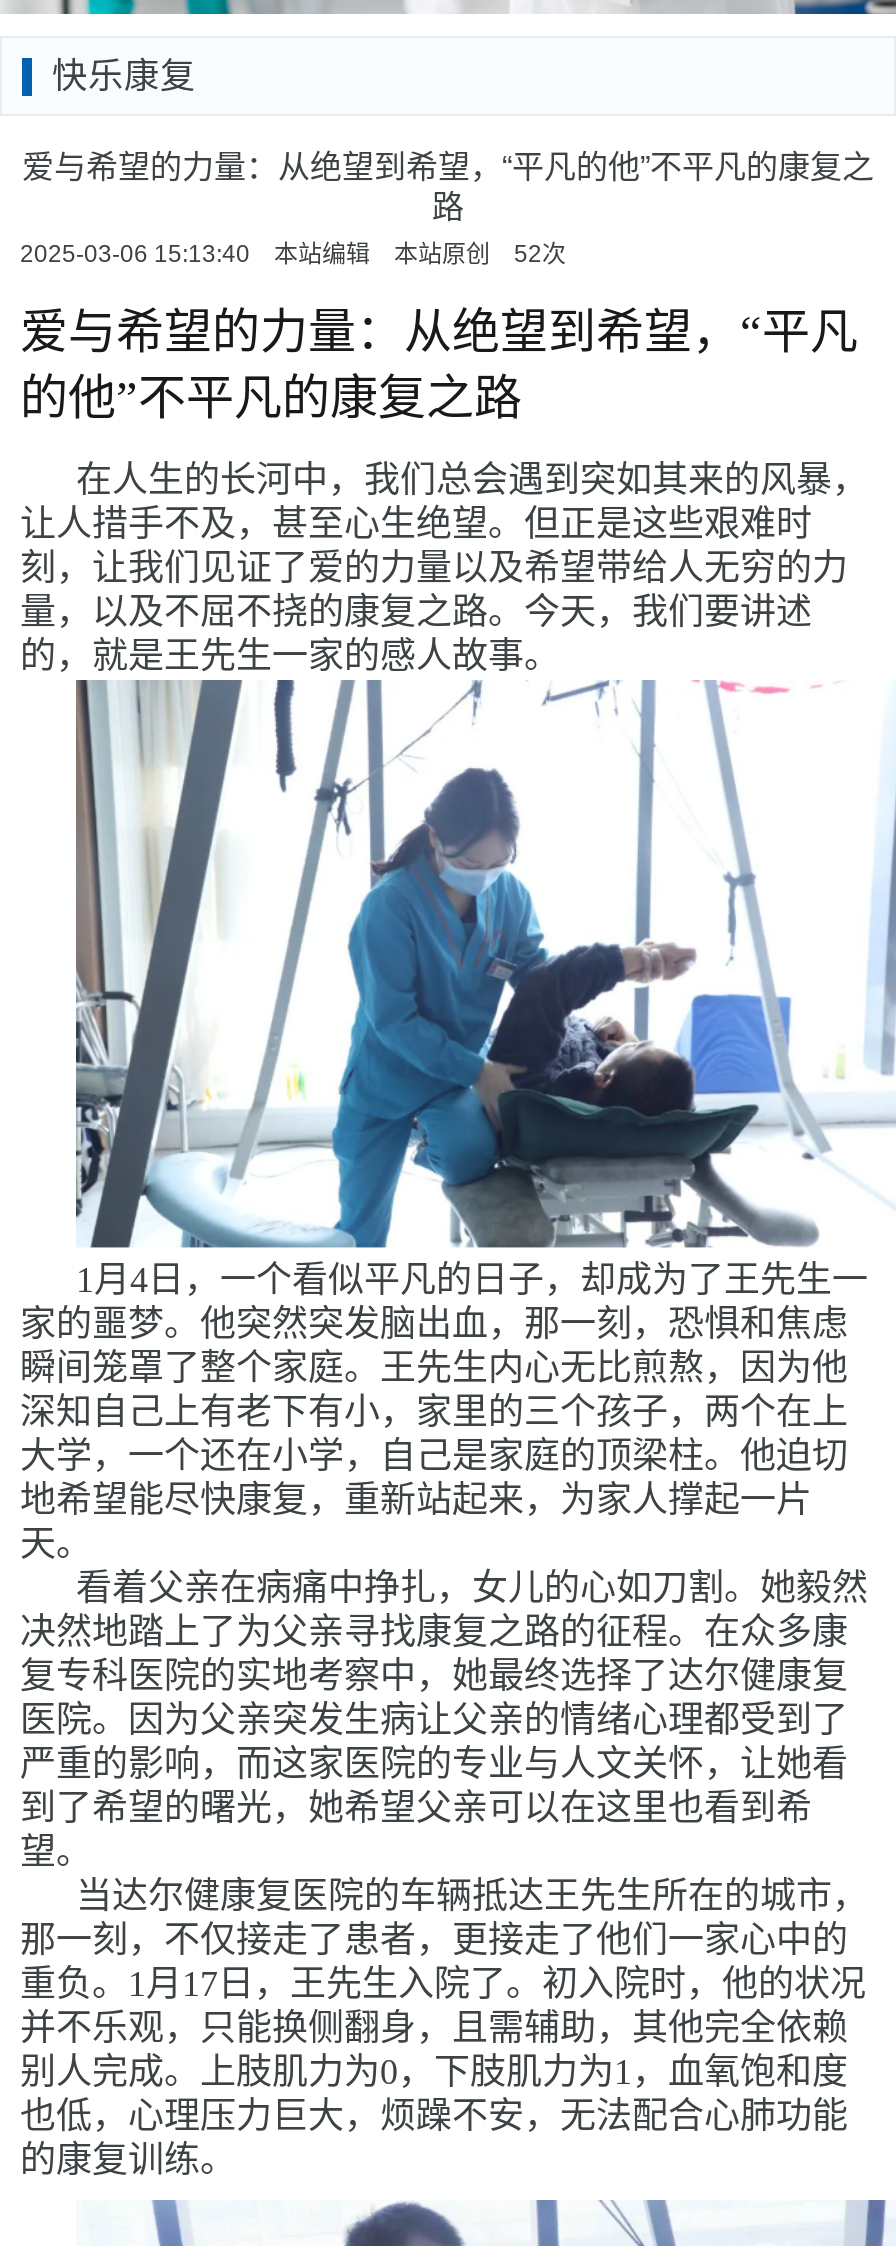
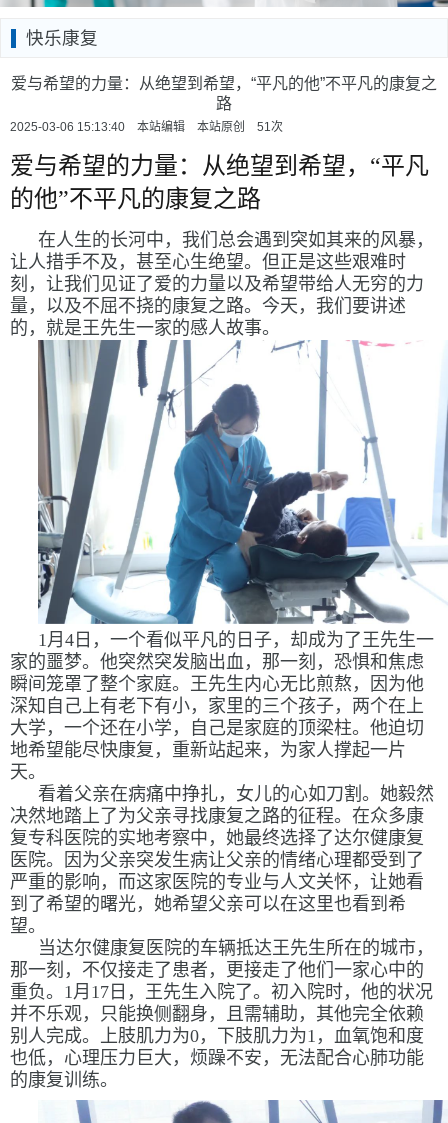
- 2025-03-06 15:13:40 本站编辑 本站原创52次
+ 2025-03-06 15:13:40 本站编辑 本站原创51次
